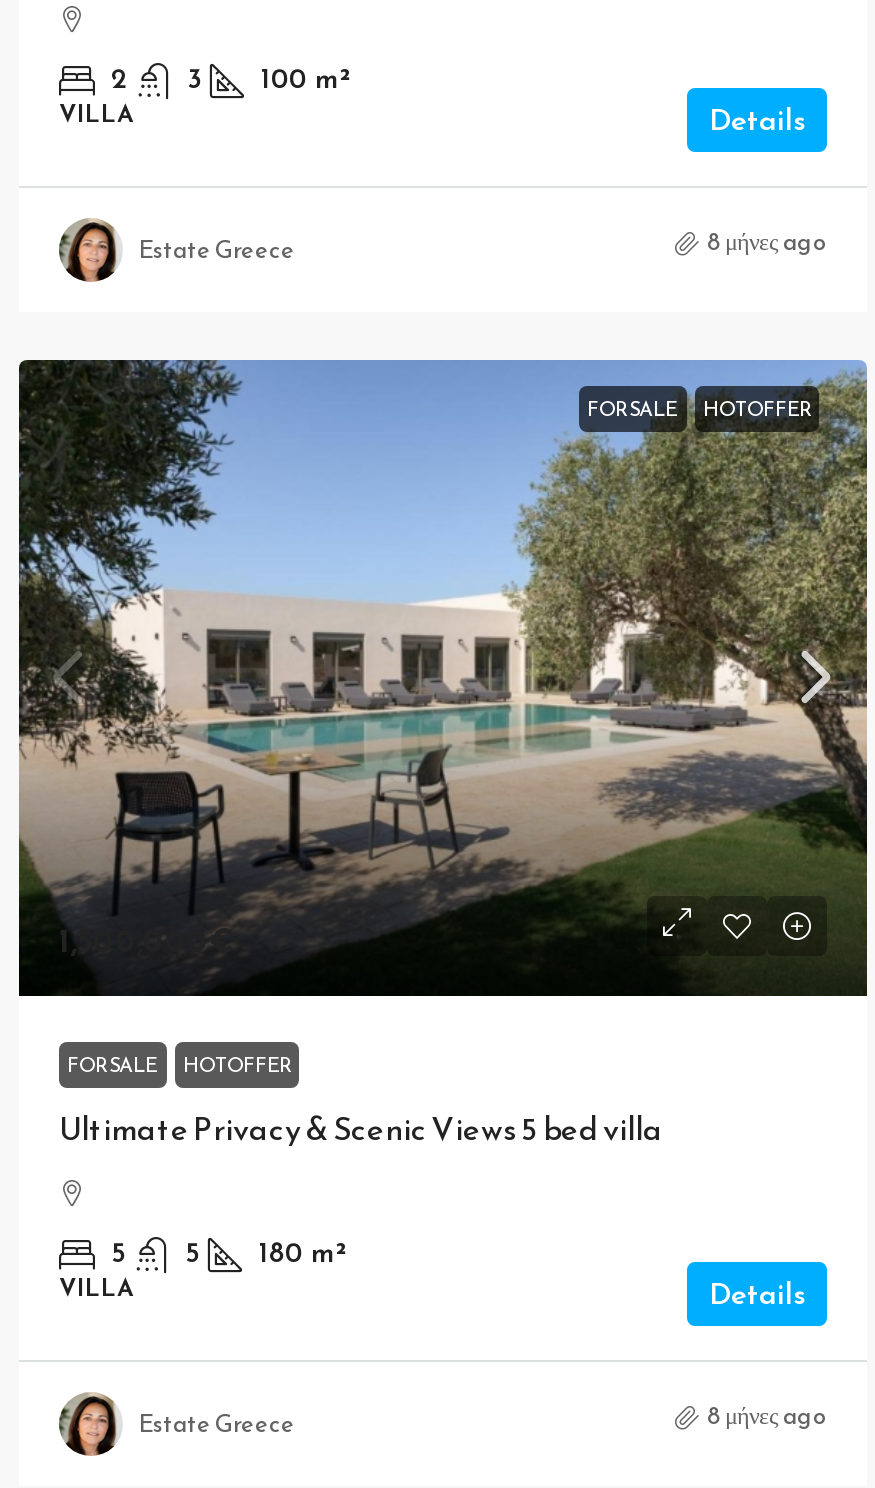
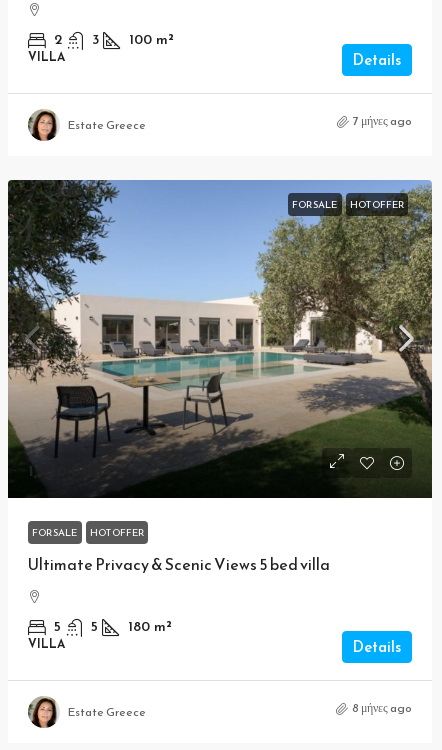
- 8 μήνες ago
+ 7 μήνες ago
